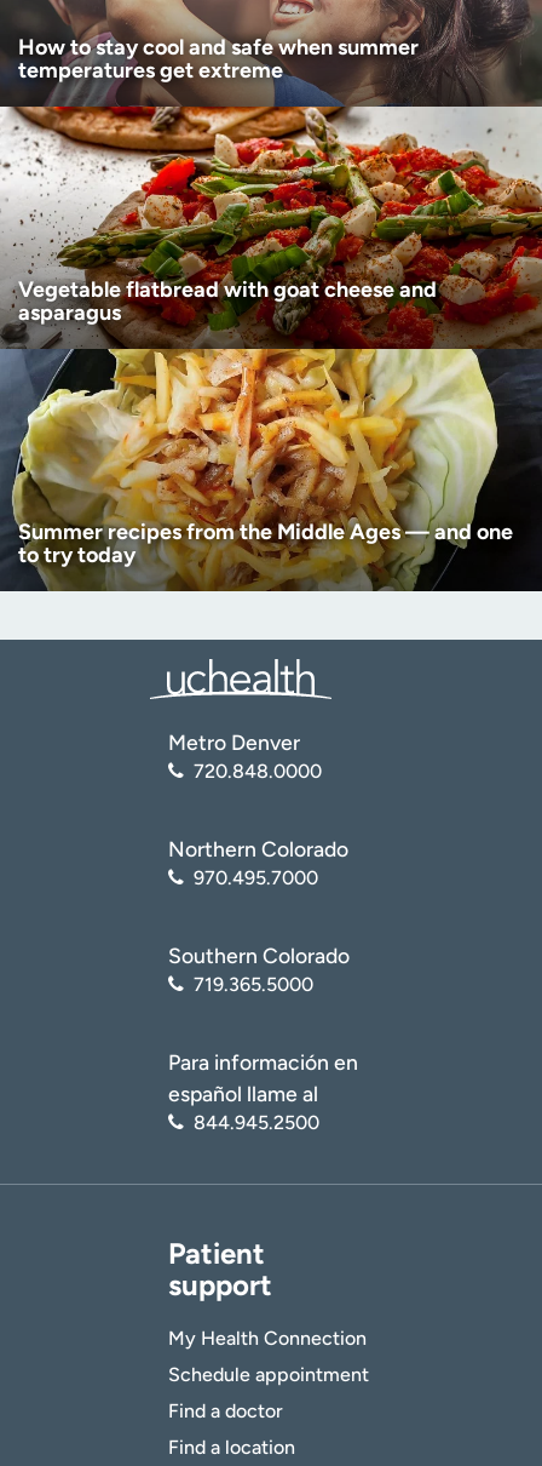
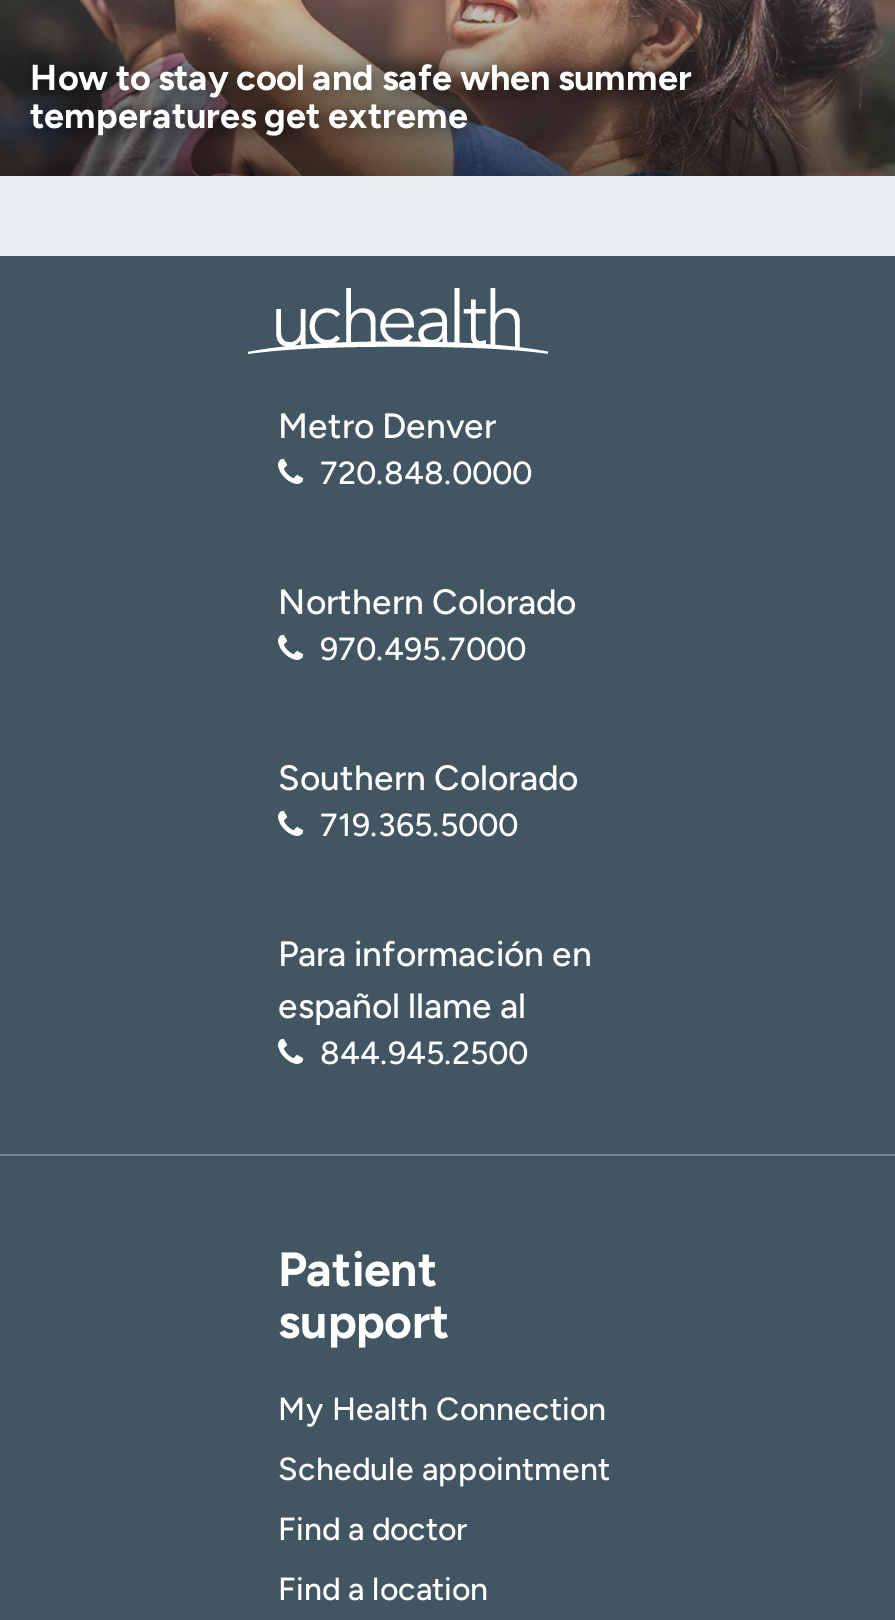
- [image]
- Vegetable flatbread with goat cheese and
- asparagus

- Summer recipes from the Middle Ages — and one
- to try today
